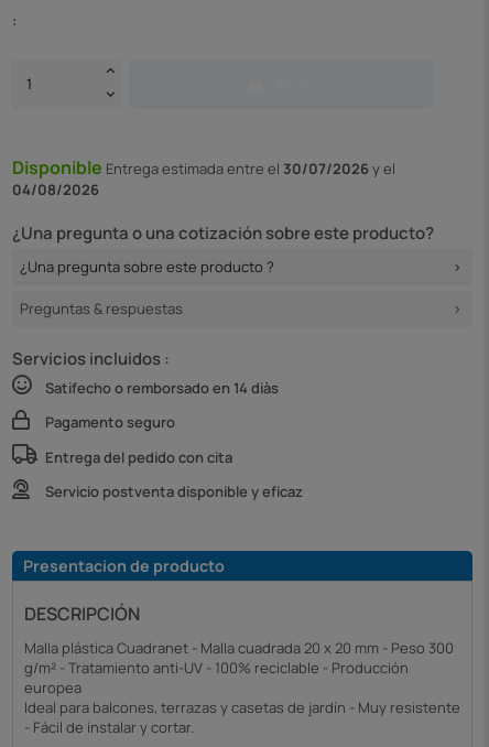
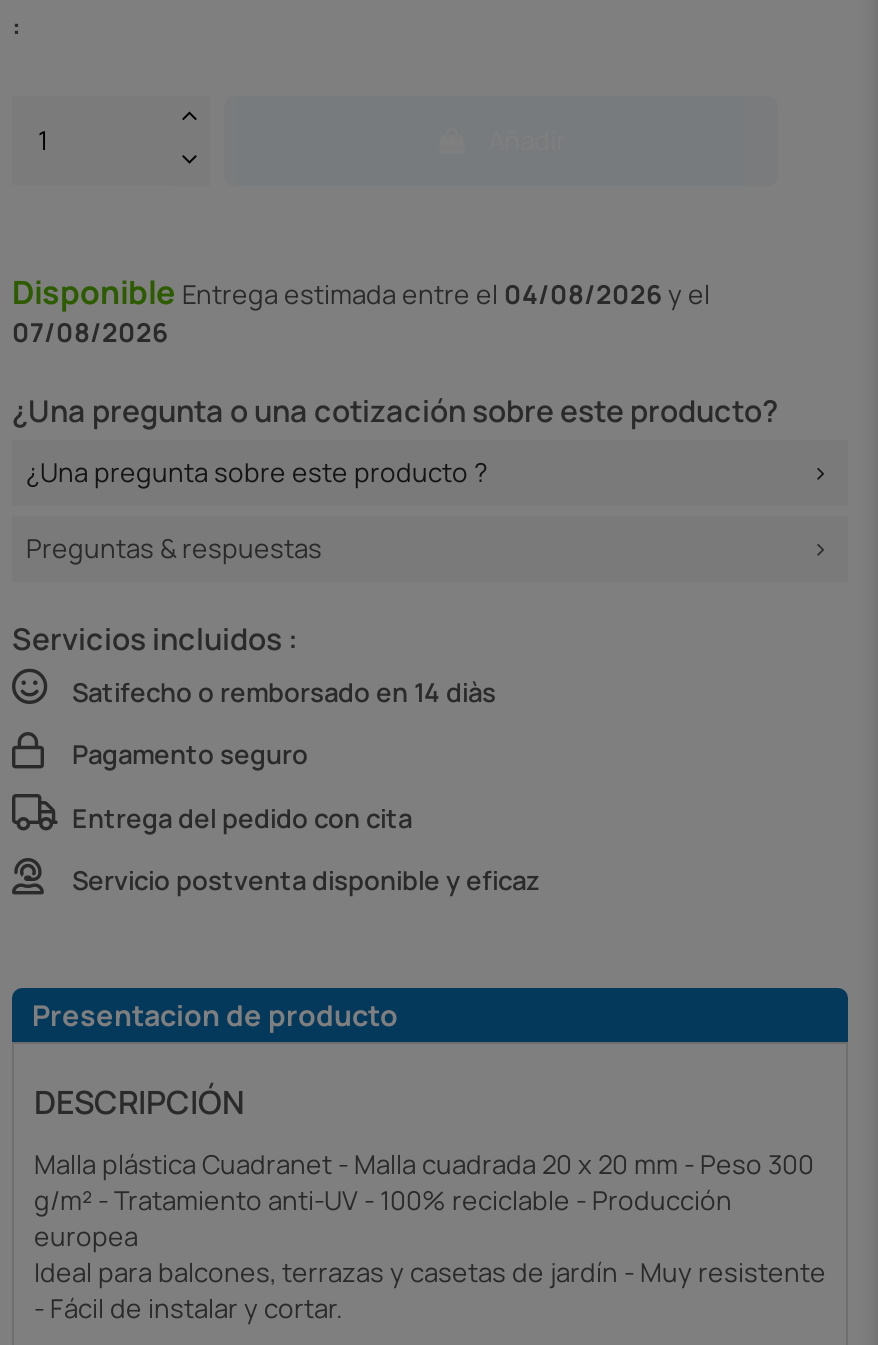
- Disponible Entrega estimada entre el 30/07/2026y el
+ Disponible Entrega estimada entre el 04/08/2026y el

- 04/08/2026
+ 07/08/2026
